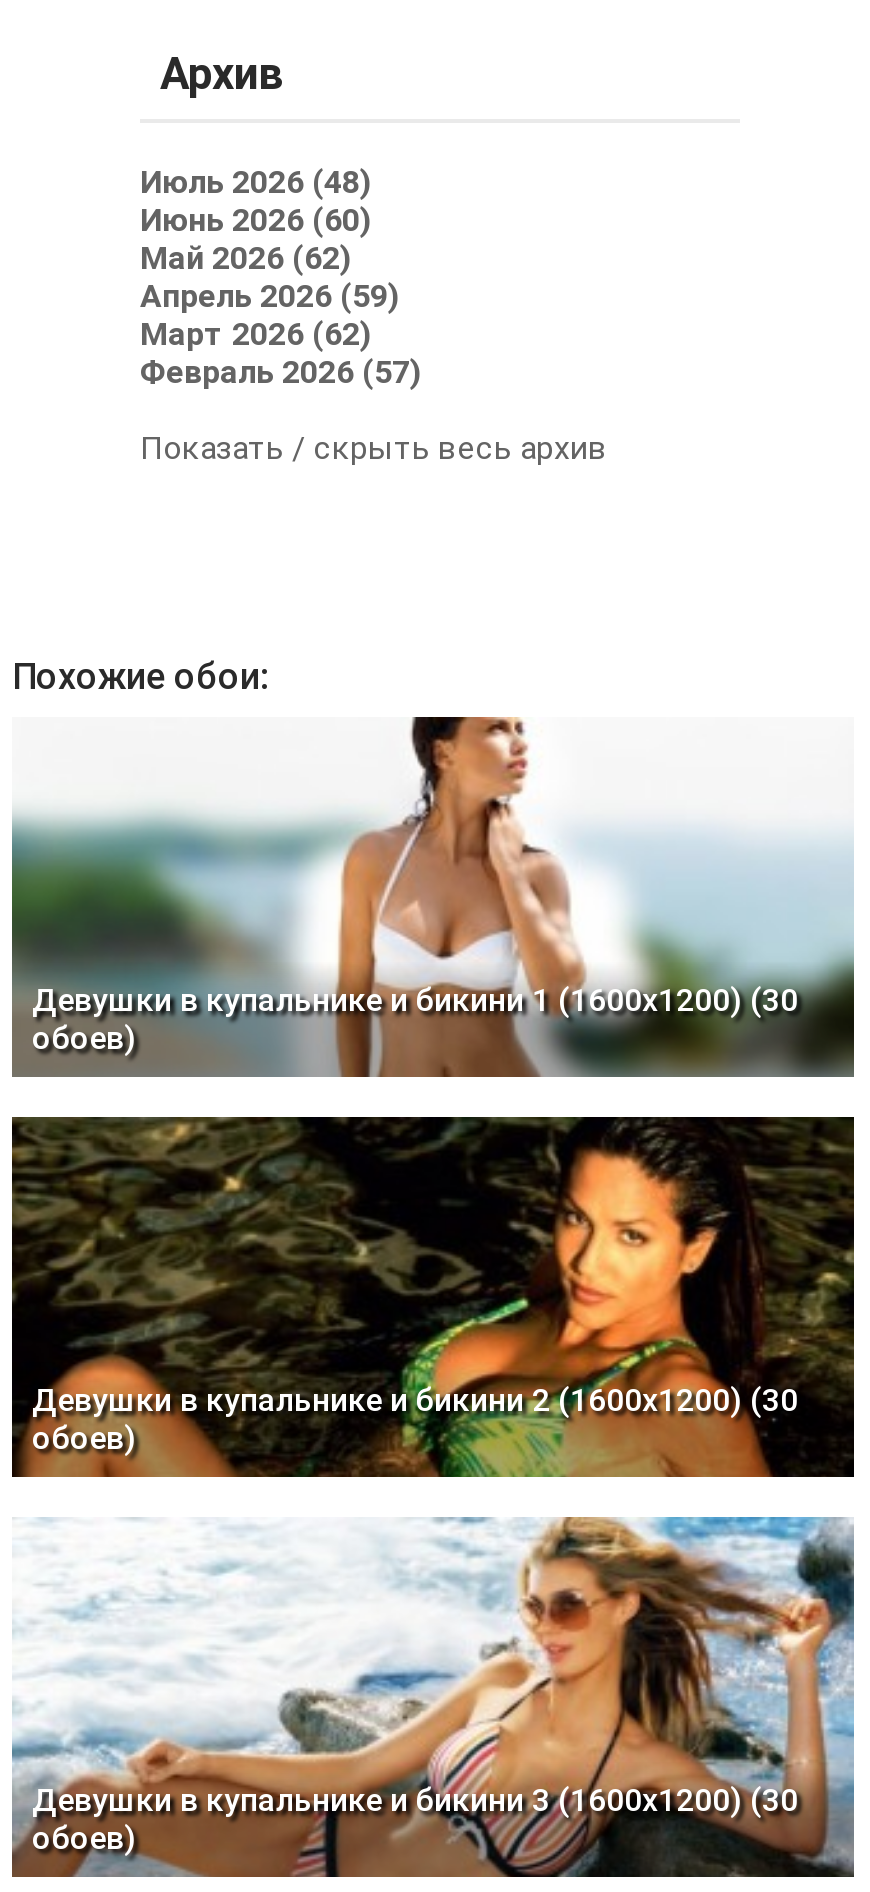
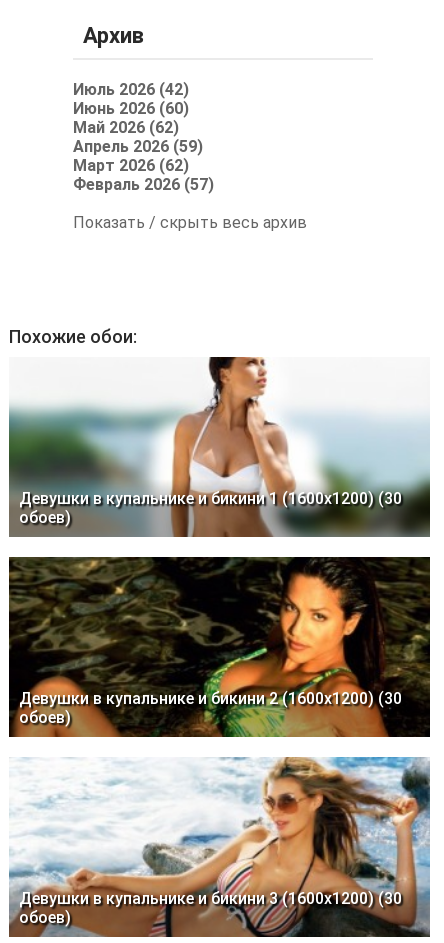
- Июль 2026 (48)
+ Июль 2026 (42)
